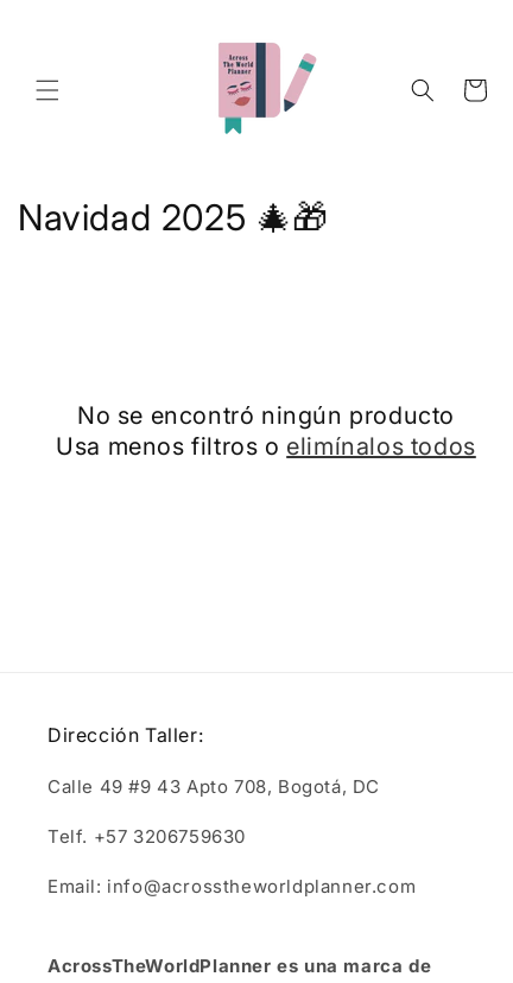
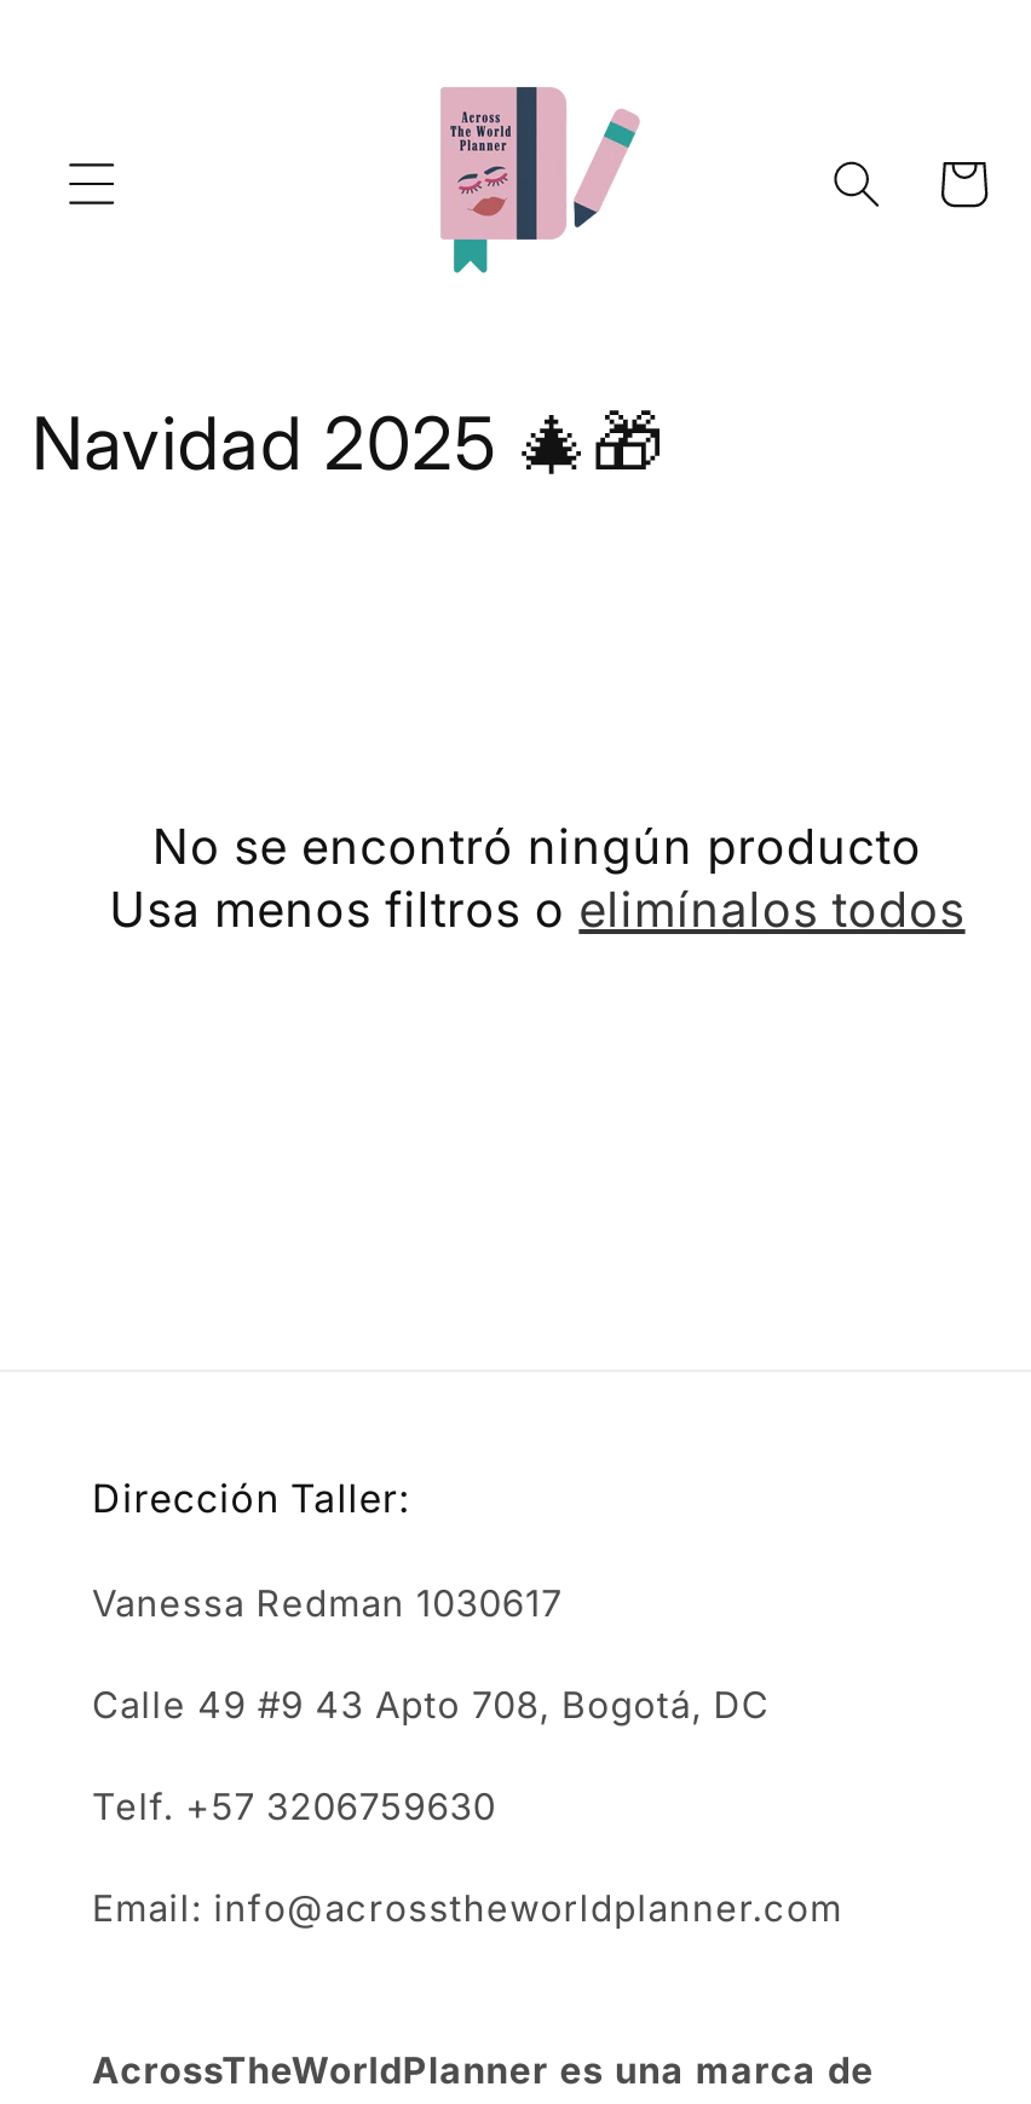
+ Vanessa Redman 1030617
